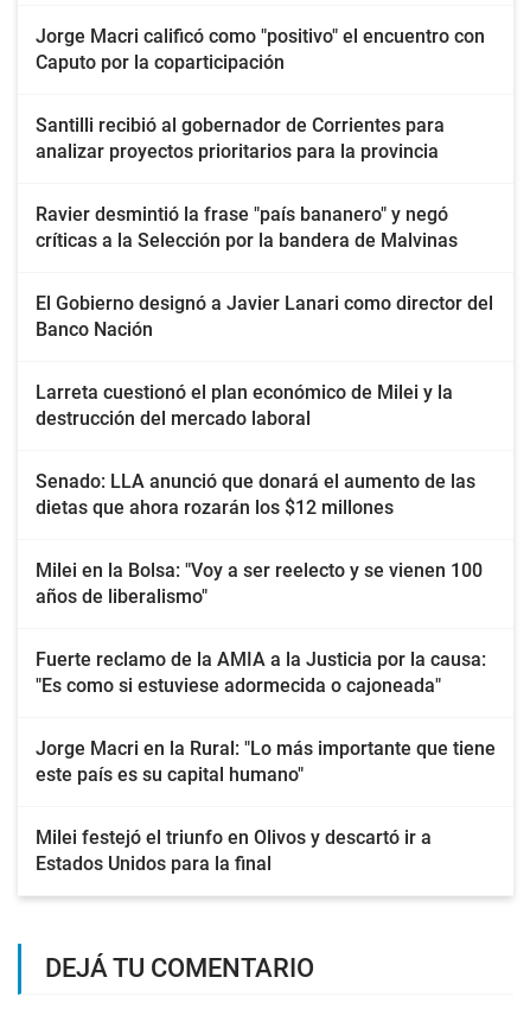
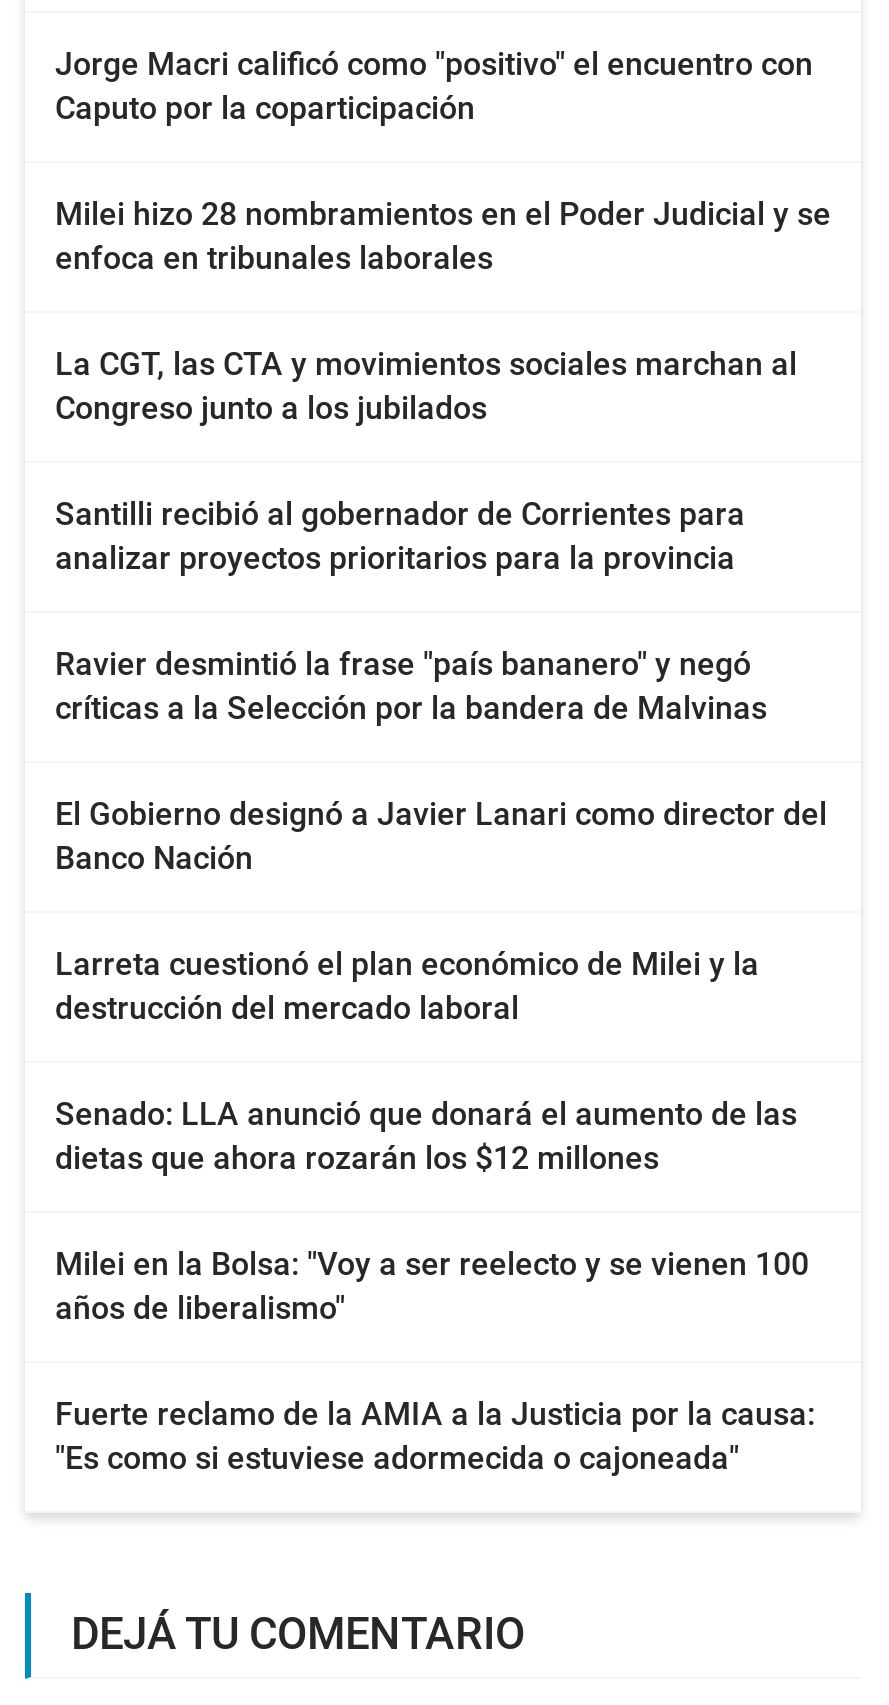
+ Milei hizo 28 nombramientos en el Poder Judicial y se
+ enfoca en tribunales laborales
+ La CGT, las CTA y movimientos sociales marchan al
+ Congreso junto a los jubilados

moved down: Santilli recibió al gobernador de Corrientes para | analizar proyectos prioritarios para la provincia | Ravier desmintió la frase "país bananero" y negó | ... | Fuerte reclamo de la AMIA a la Justicia por la causa: | "Es como si estuviese adormecida o cajoneada"

- Jorge Macri en la Rural: "Lo más importante que tiene
- este país es su capital humano"
- Milei festejó el triunfo en Olivos y descartó ir a
- Estados Unidos para la final
